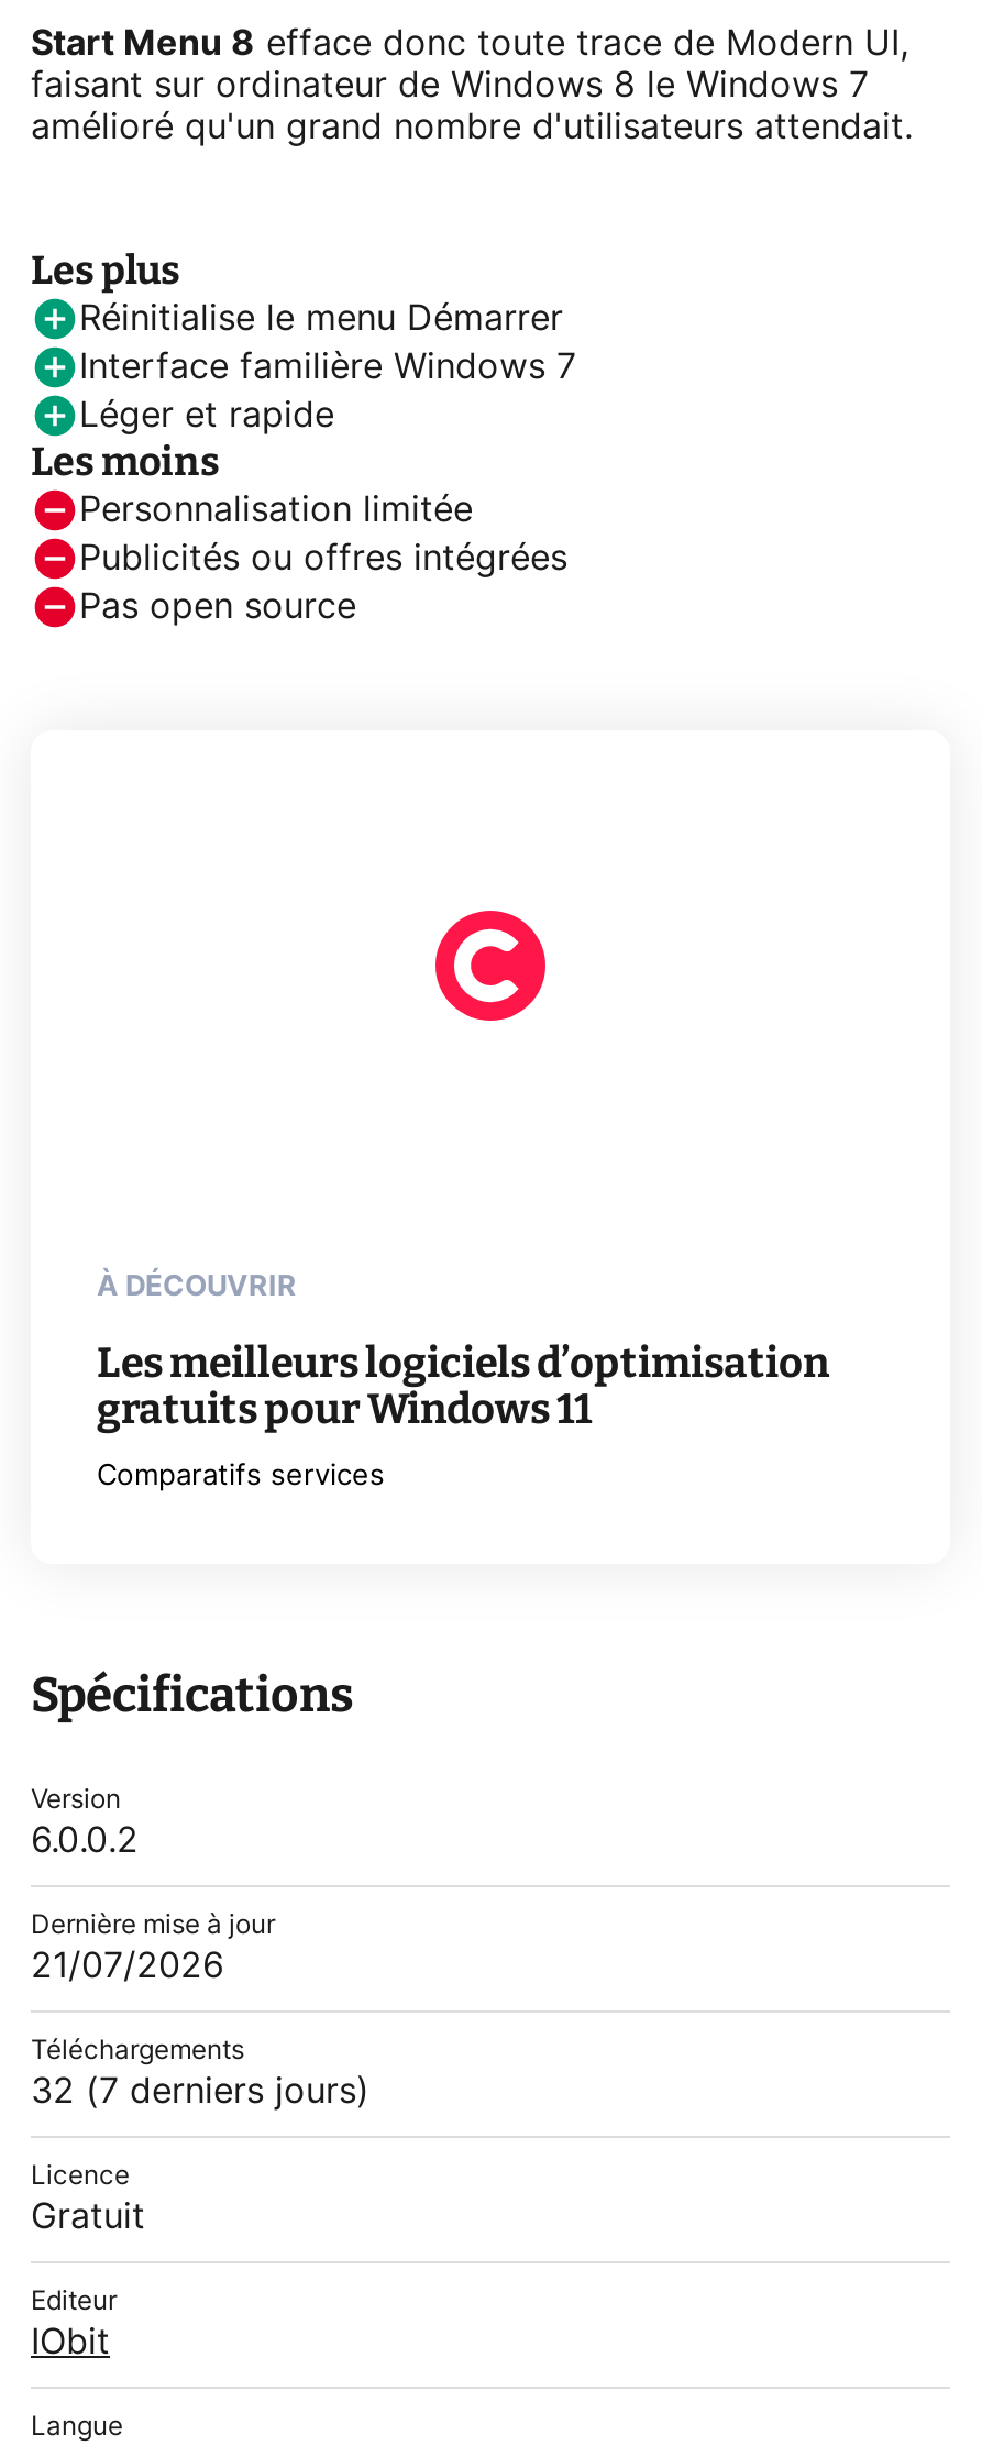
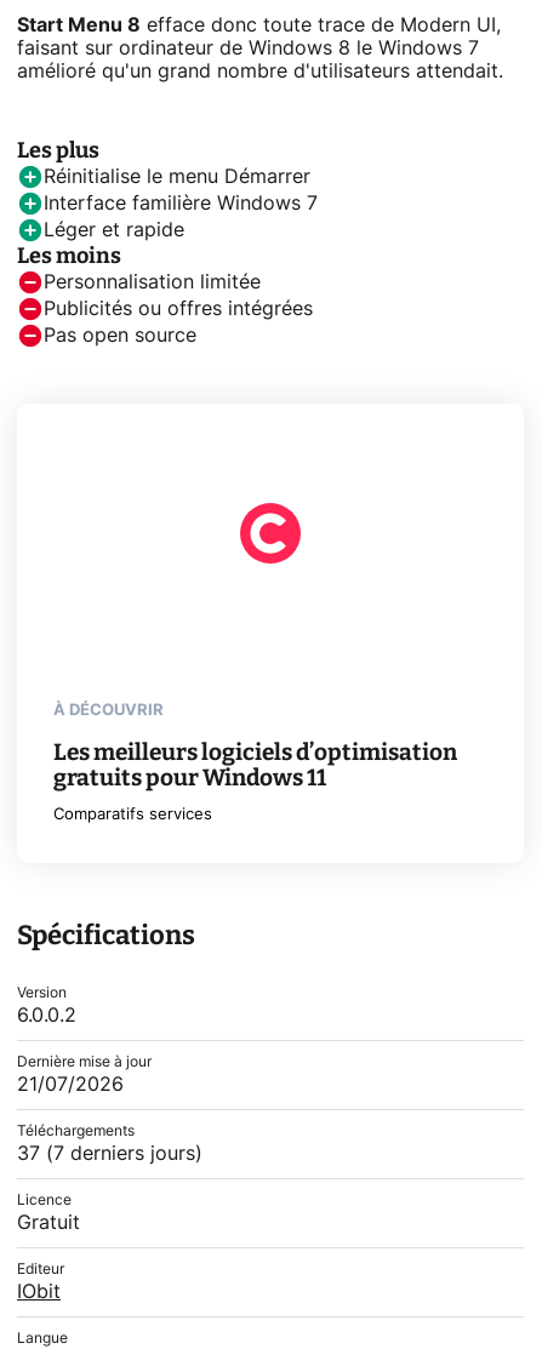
- 32 (7 derniers jours)
+ 37 (7 derniers jours)
